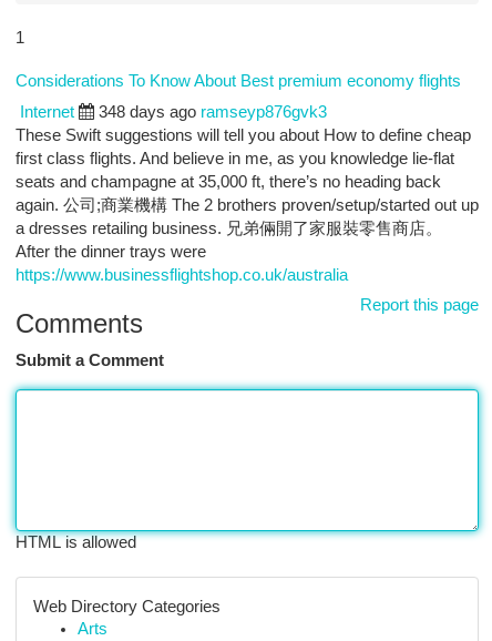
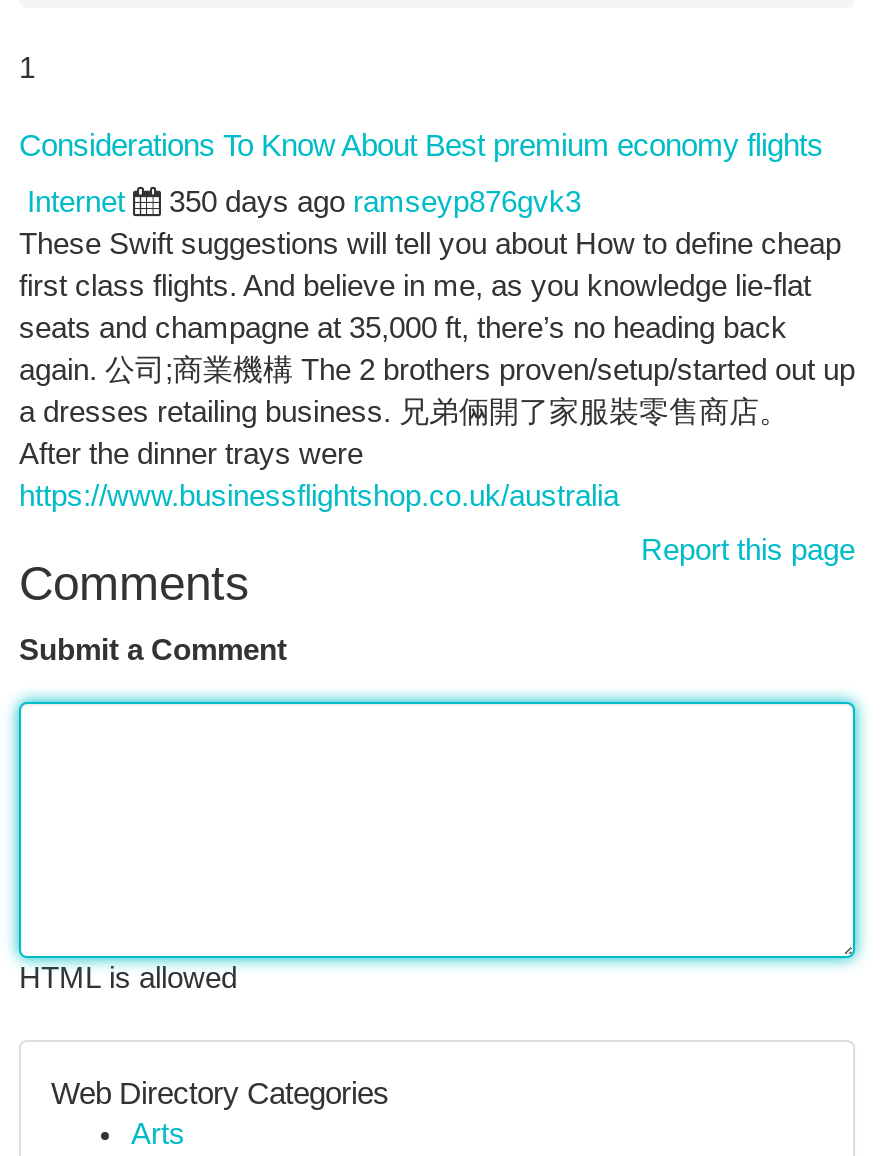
- 348 days ago ramseyp876gvk3
+ 350 days ago ramseyp876gvk3
